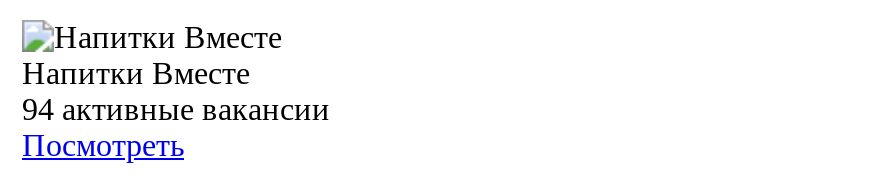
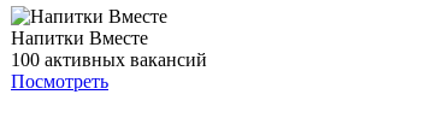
- 94 активные вакансии
+ 100 активных вакансий
